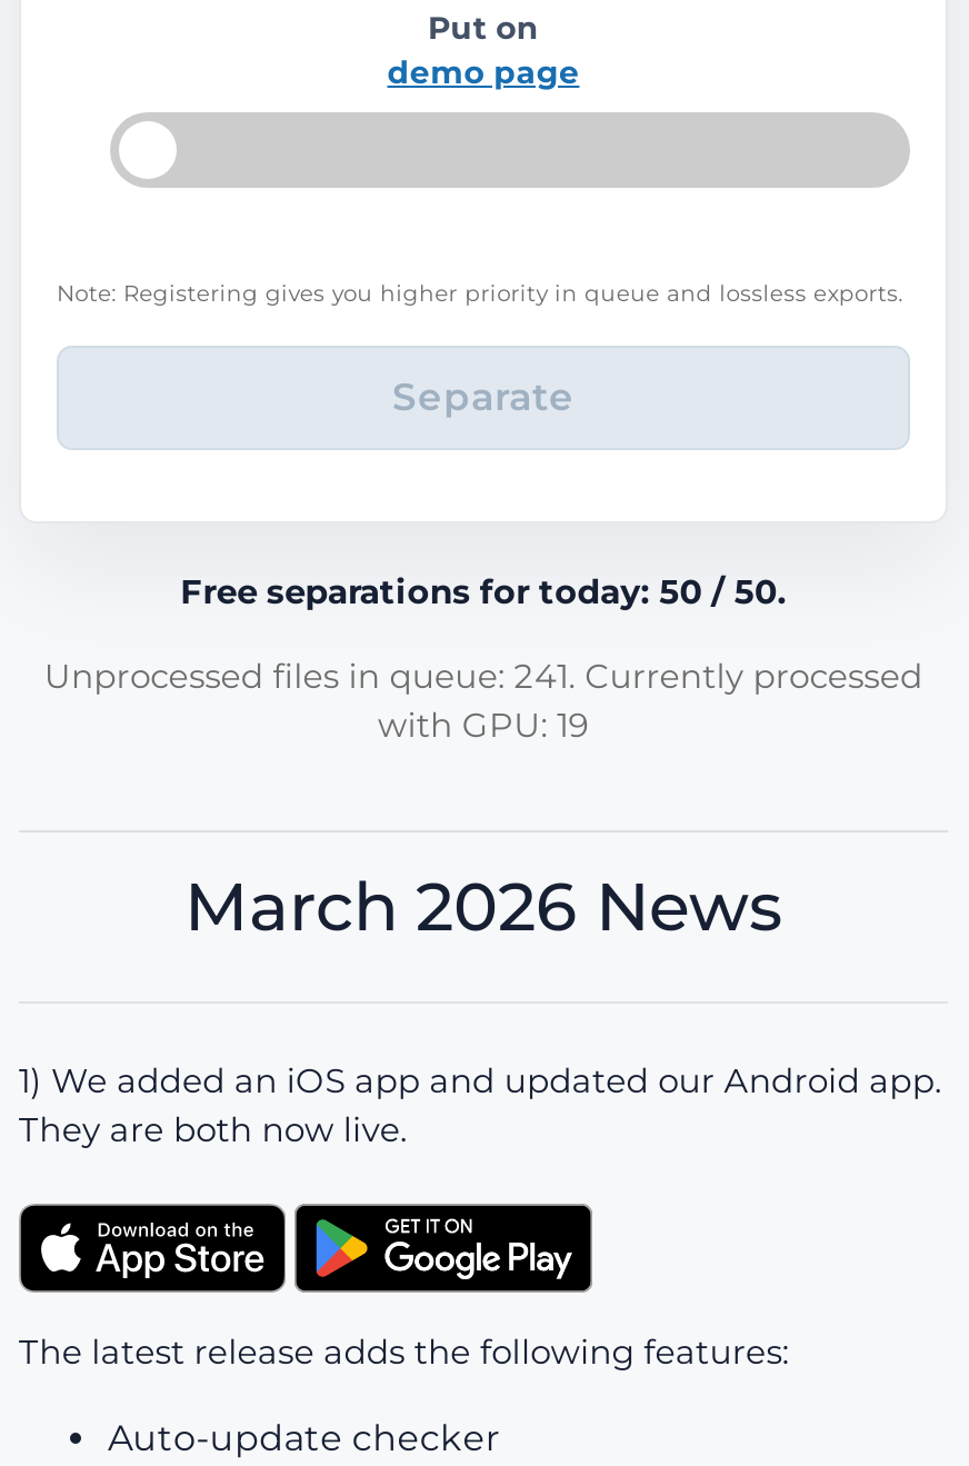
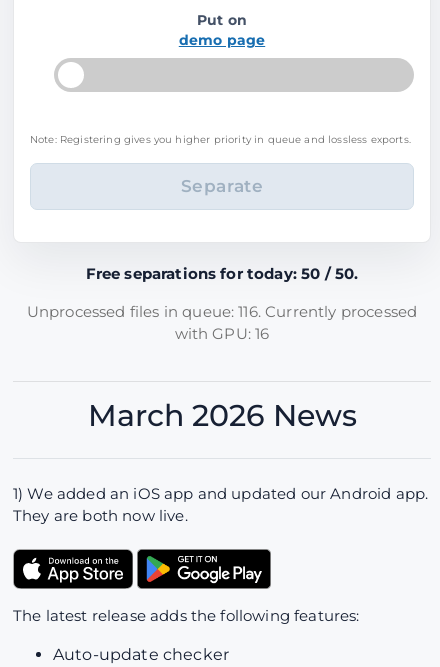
- Unprocessed files in queue: 241. Currently processed
+ Unprocessed files in queue: 116. Currently processed

- with GPU: 19
+ with GPU: 16
